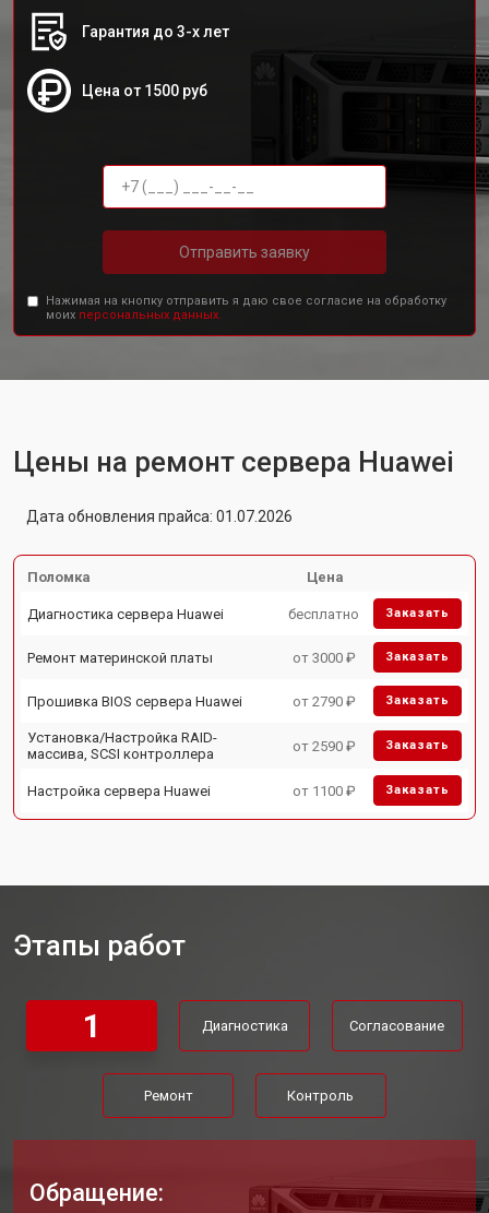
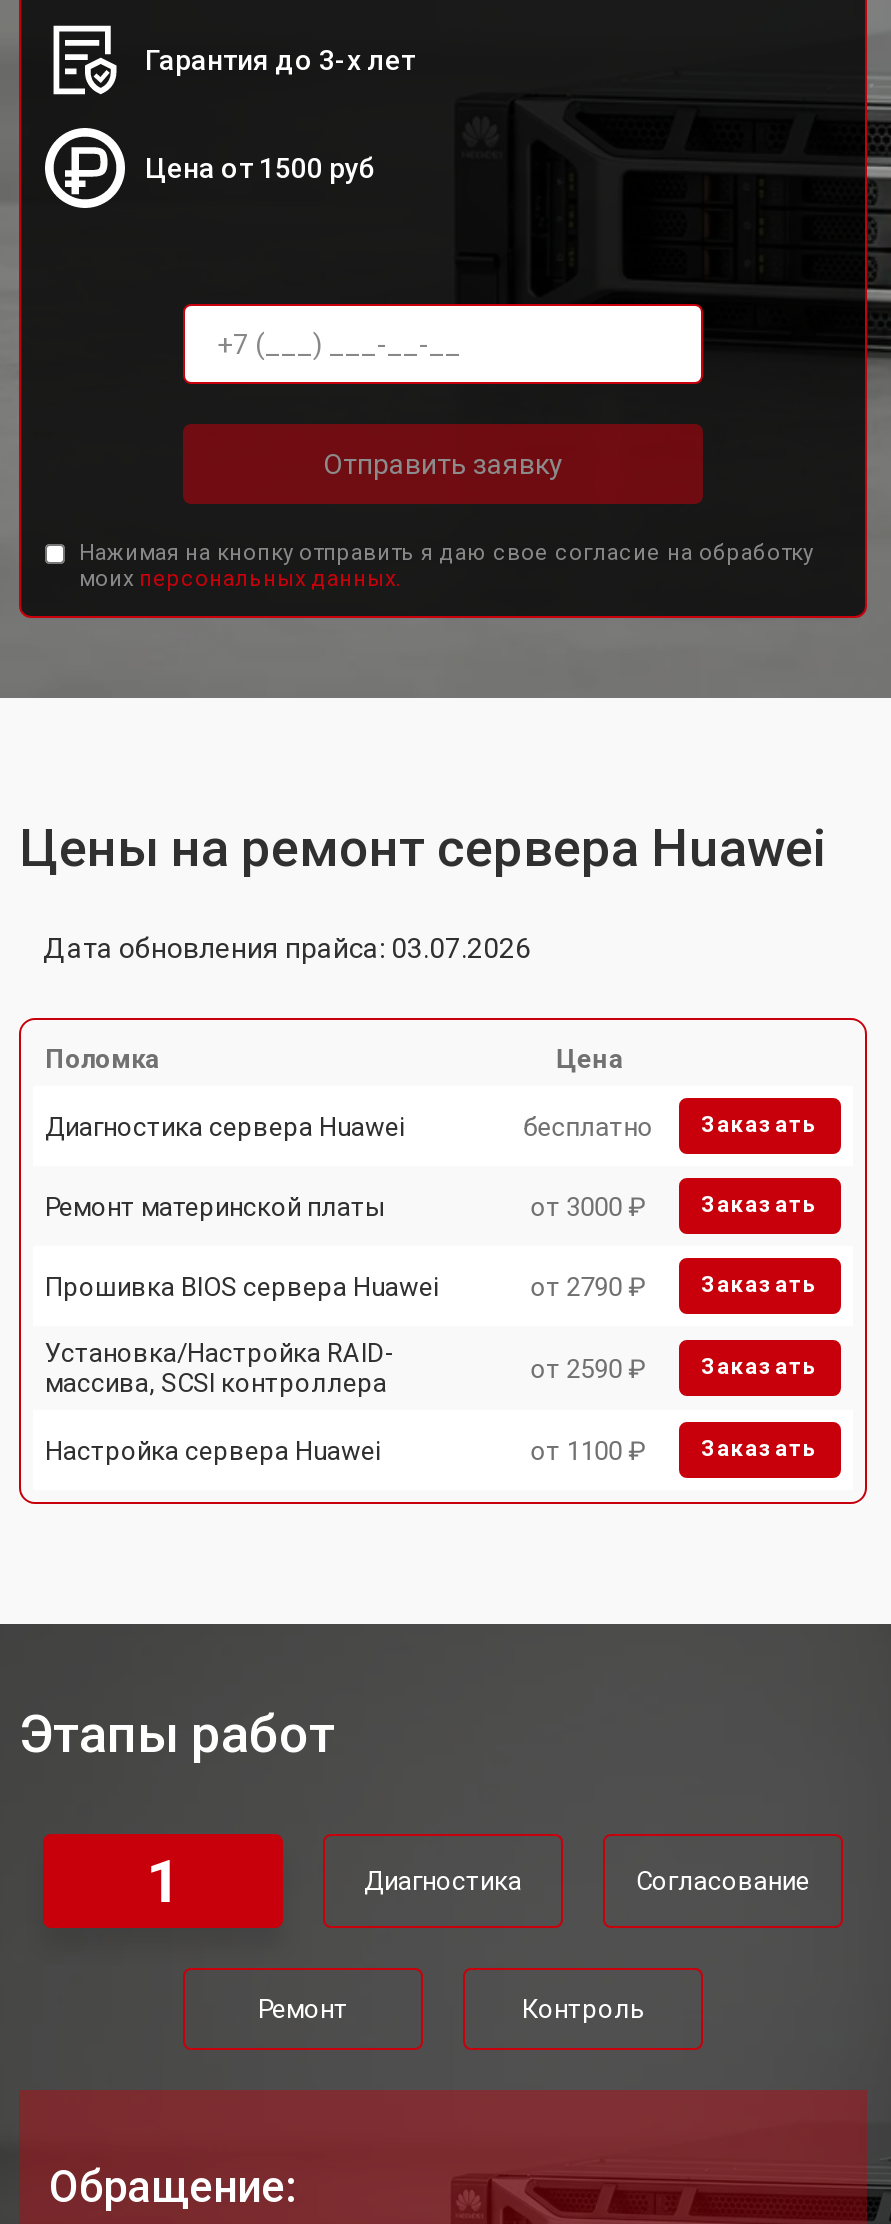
- Дата обновления прайса: 01.07.2026
+ Дата обновления прайса: 03.07.2026
